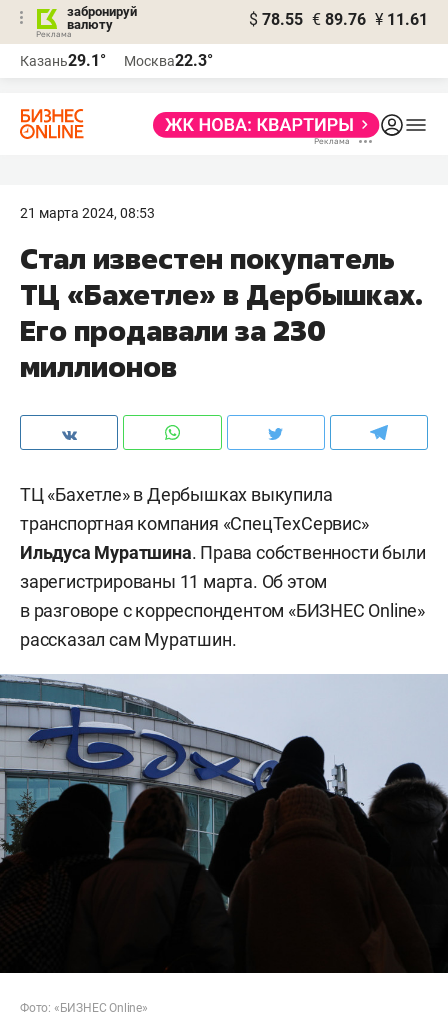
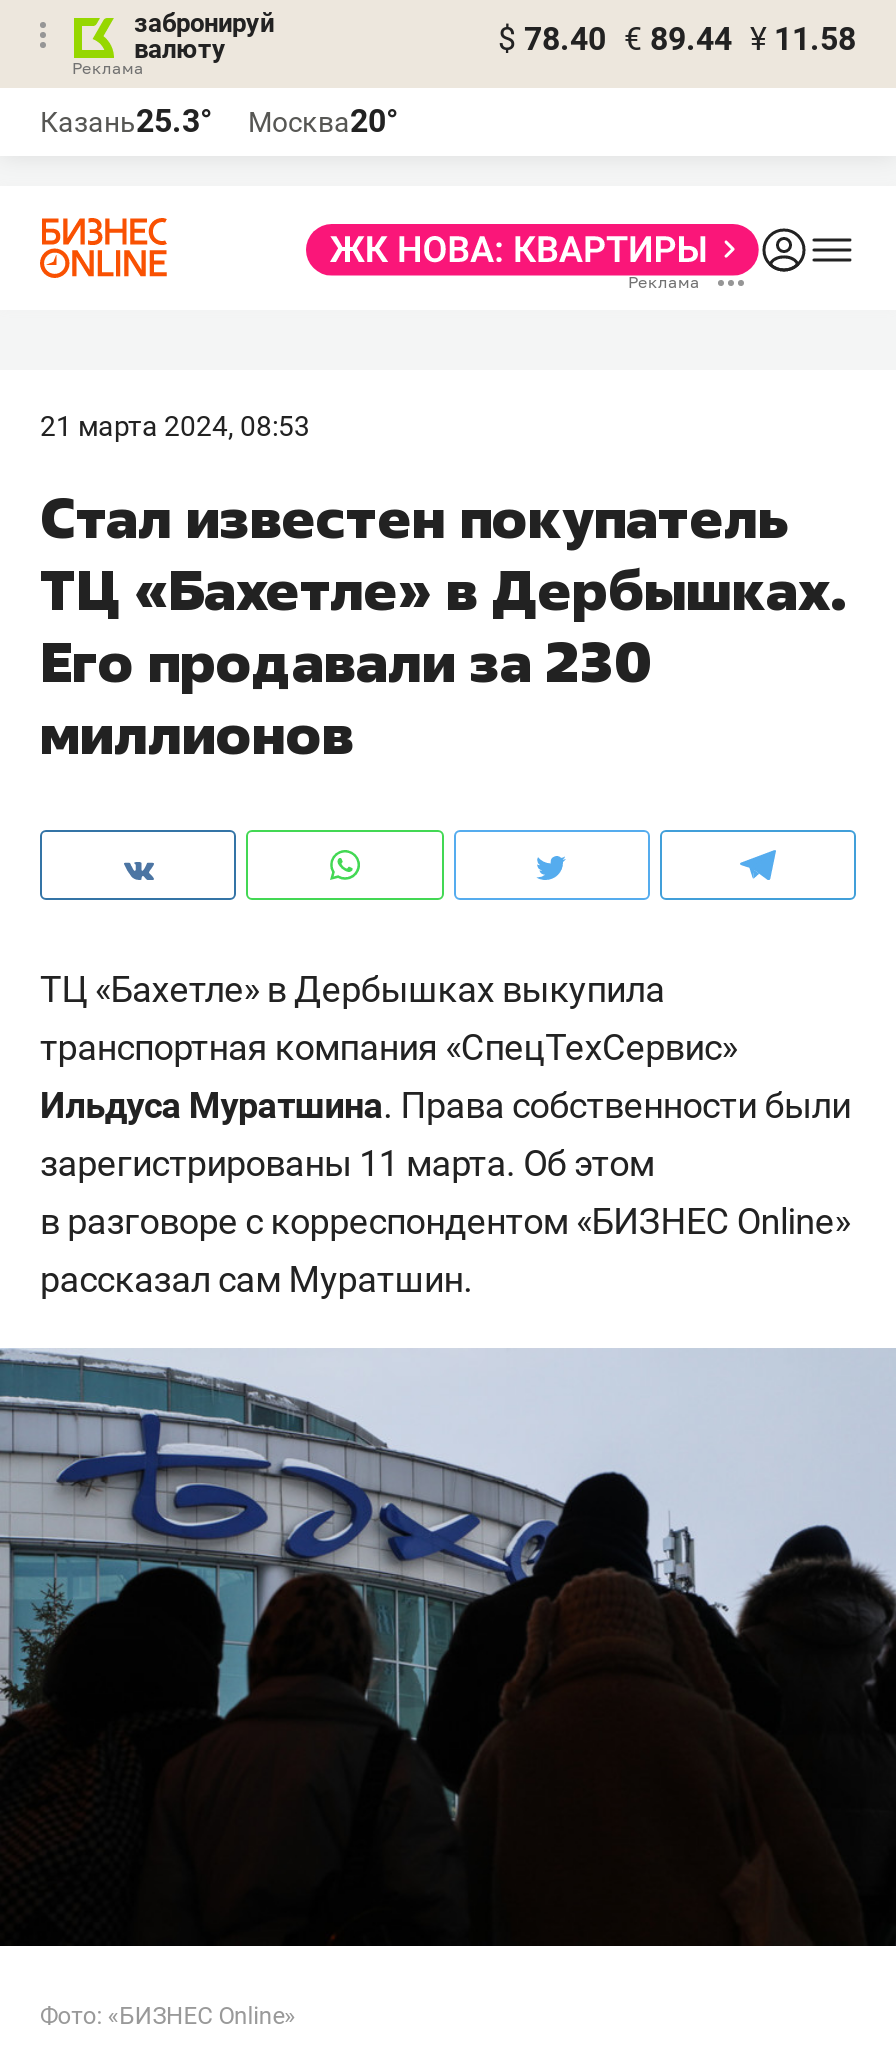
- $ 78.55 € 89.76 ¥ 11.61
+ $ 78.40 € 89.44 ¥ 11.58

- Казань29.1°
+ Казань25.3°

- Москва22.3°
+ Москва20°
